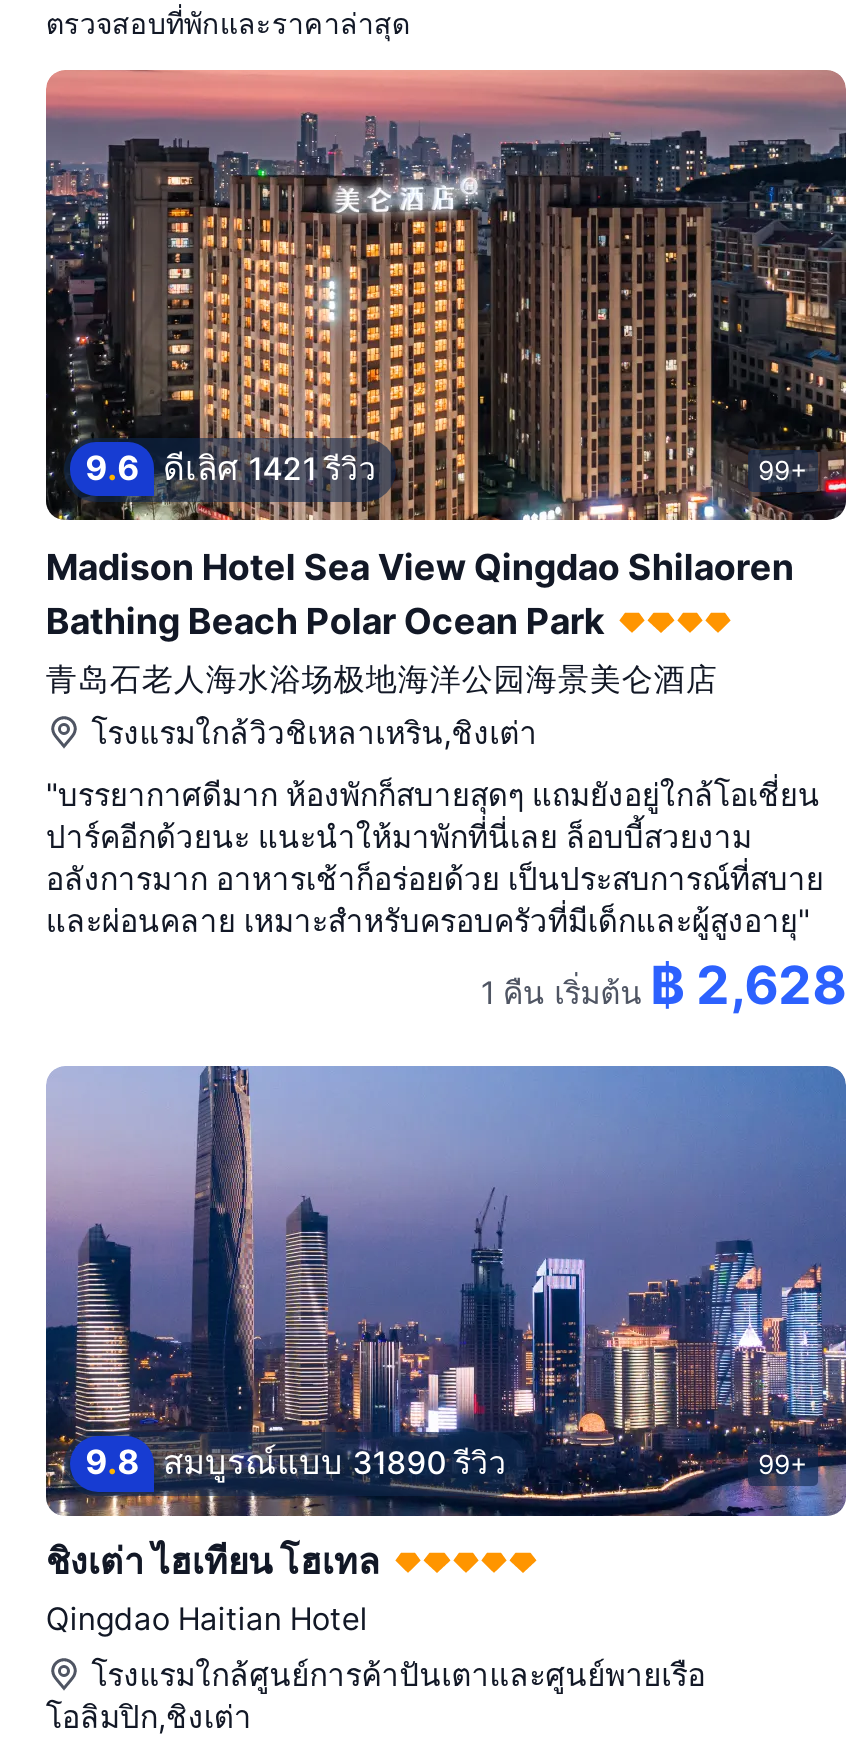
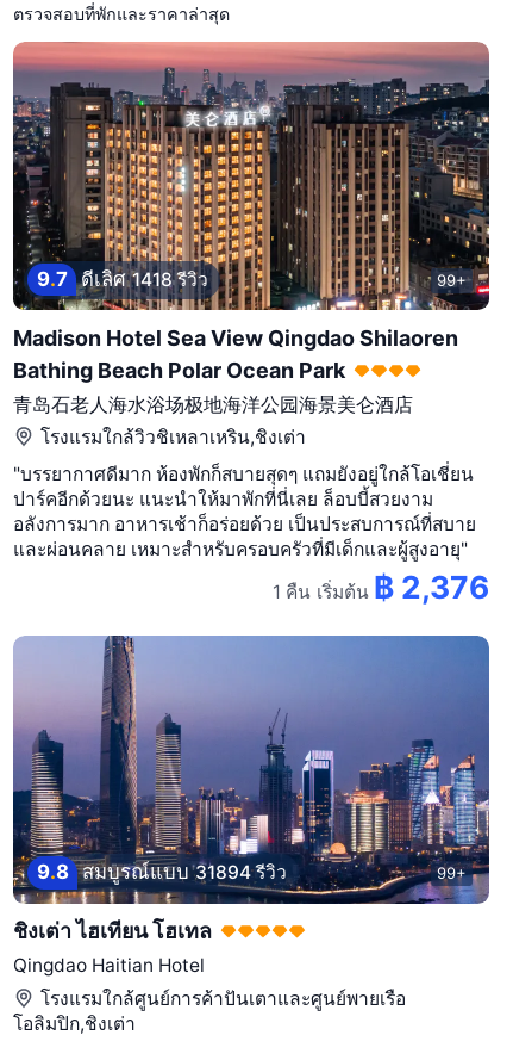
- 9.6 ดีเลิศ 1421 รีวิว
+ 9.7 ดีเลิศ 1418 รีวิว

- 1 คืน เริ่มต้น฿ 2,628
+ 1 คืน เริ่มต้น฿ 2,376

- 9.8 สมบูรณ์แบบ 31890 รีวิว
+ 9.8 สมบูรณ์แบบ 31894 รีวิว
